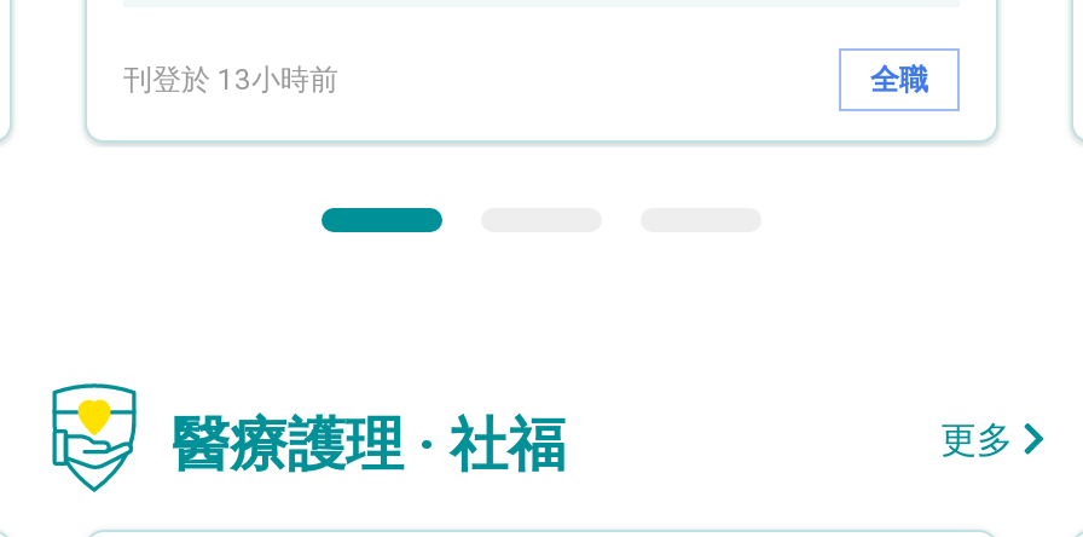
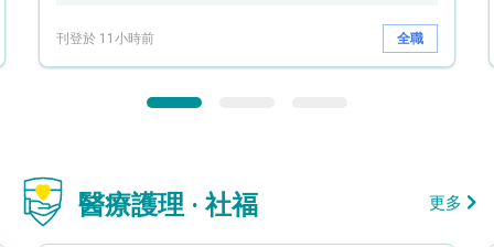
- 刊登於 13小時前
+ 刊登於 11小時前
